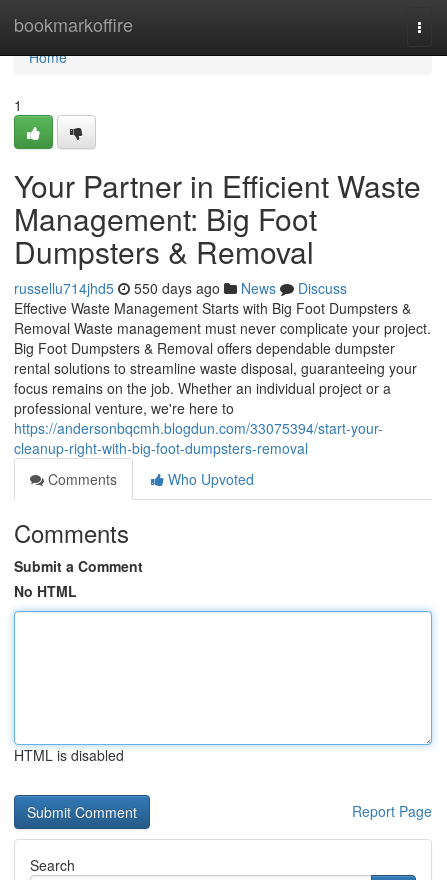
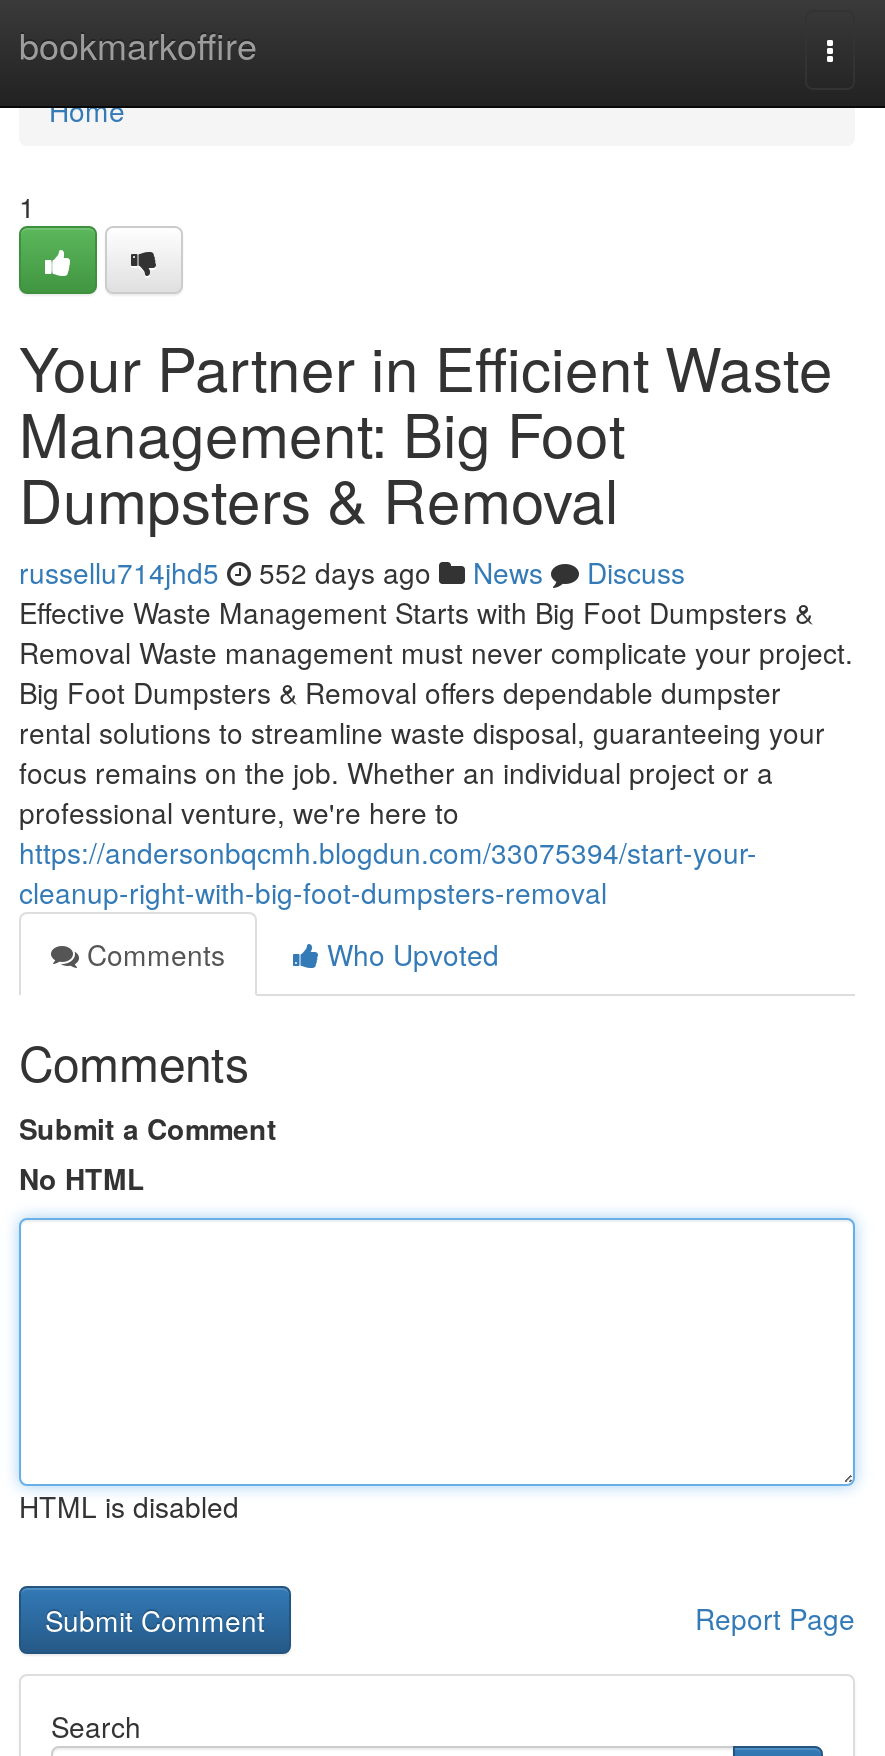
- russellu714jhd5 550 days ago News Discuss
+ russellu714jhd5 552 days ago News Discuss
